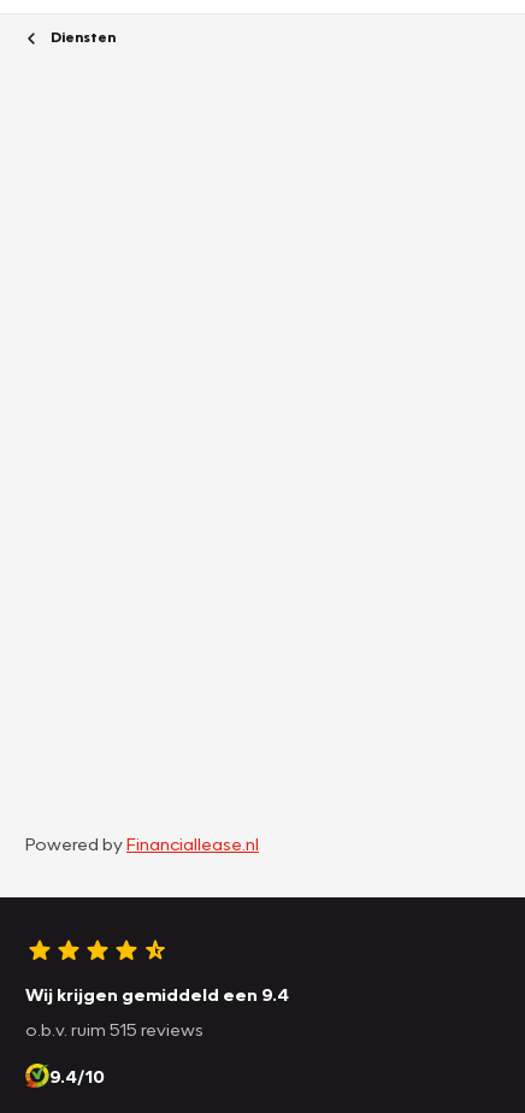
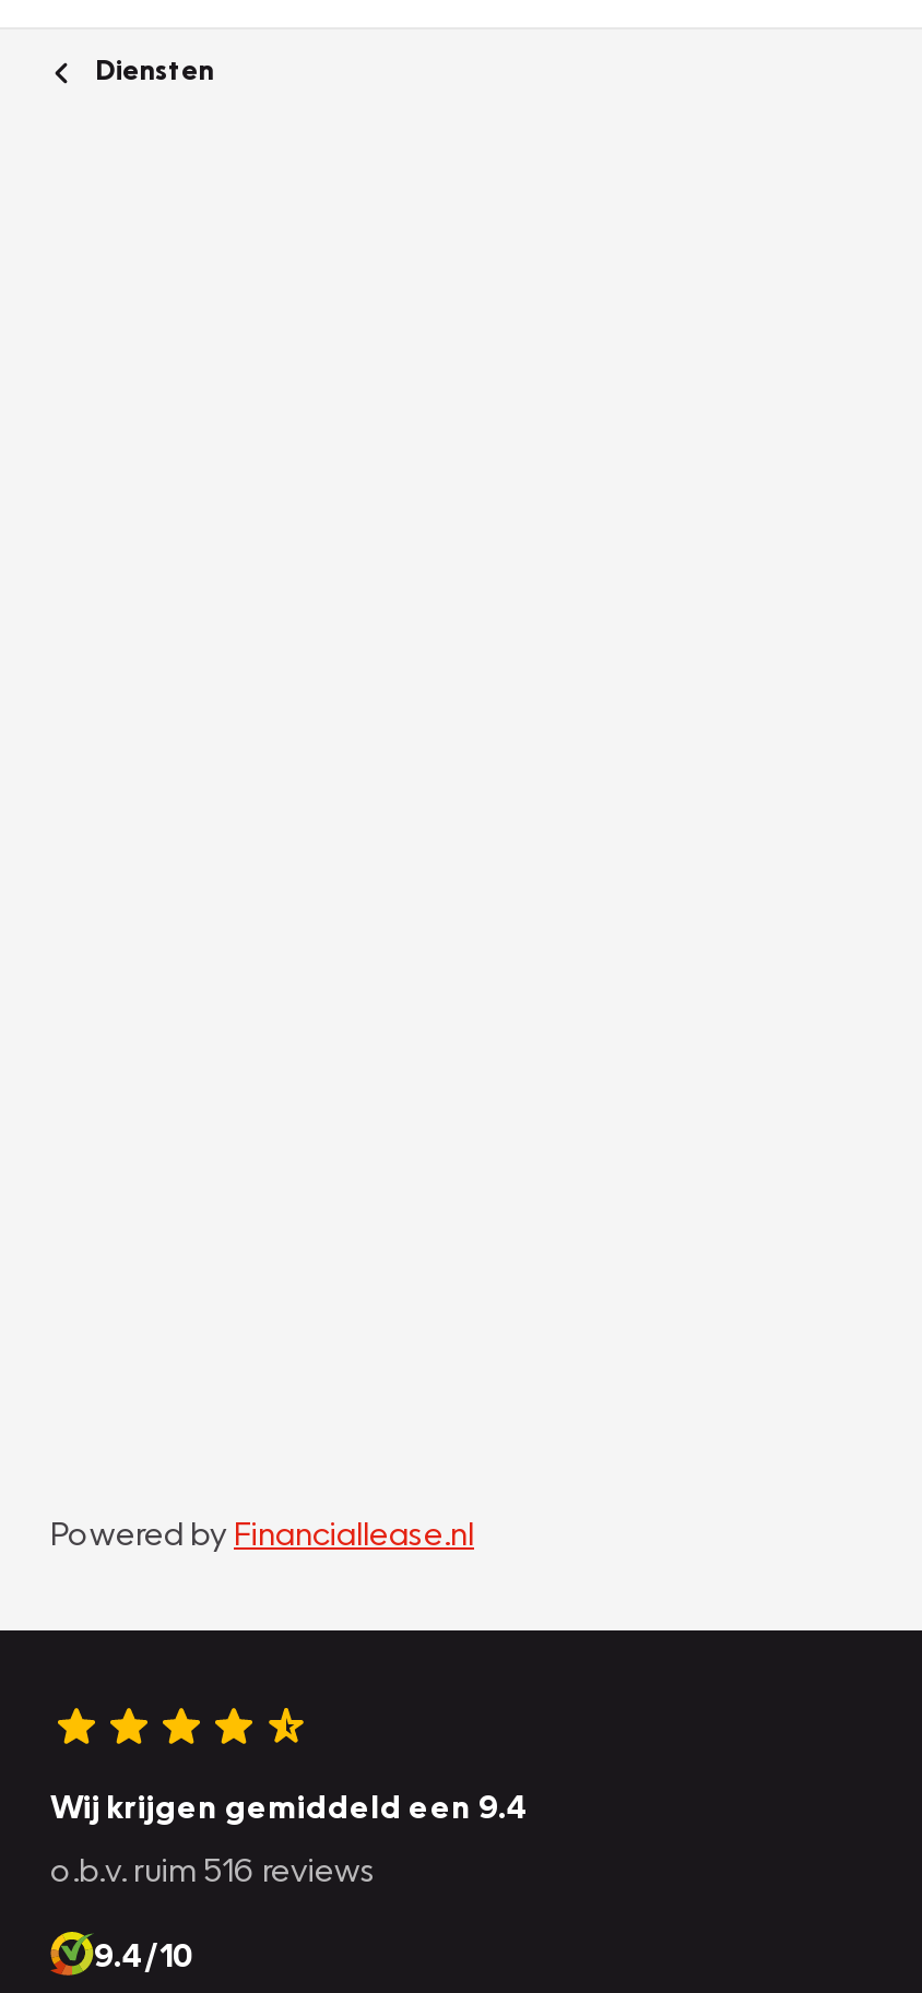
- o.b.v. ruim 515 reviews
+ o.b.v. ruim 516 reviews
